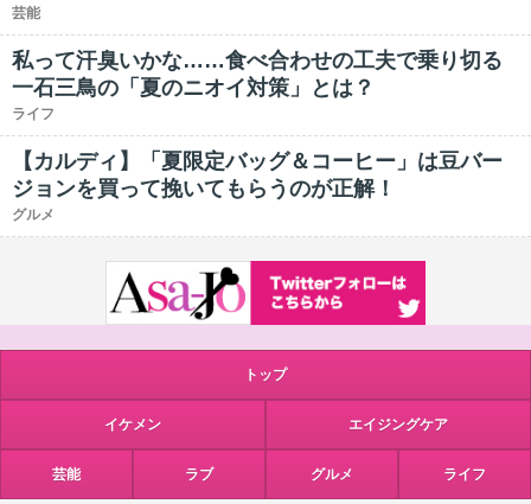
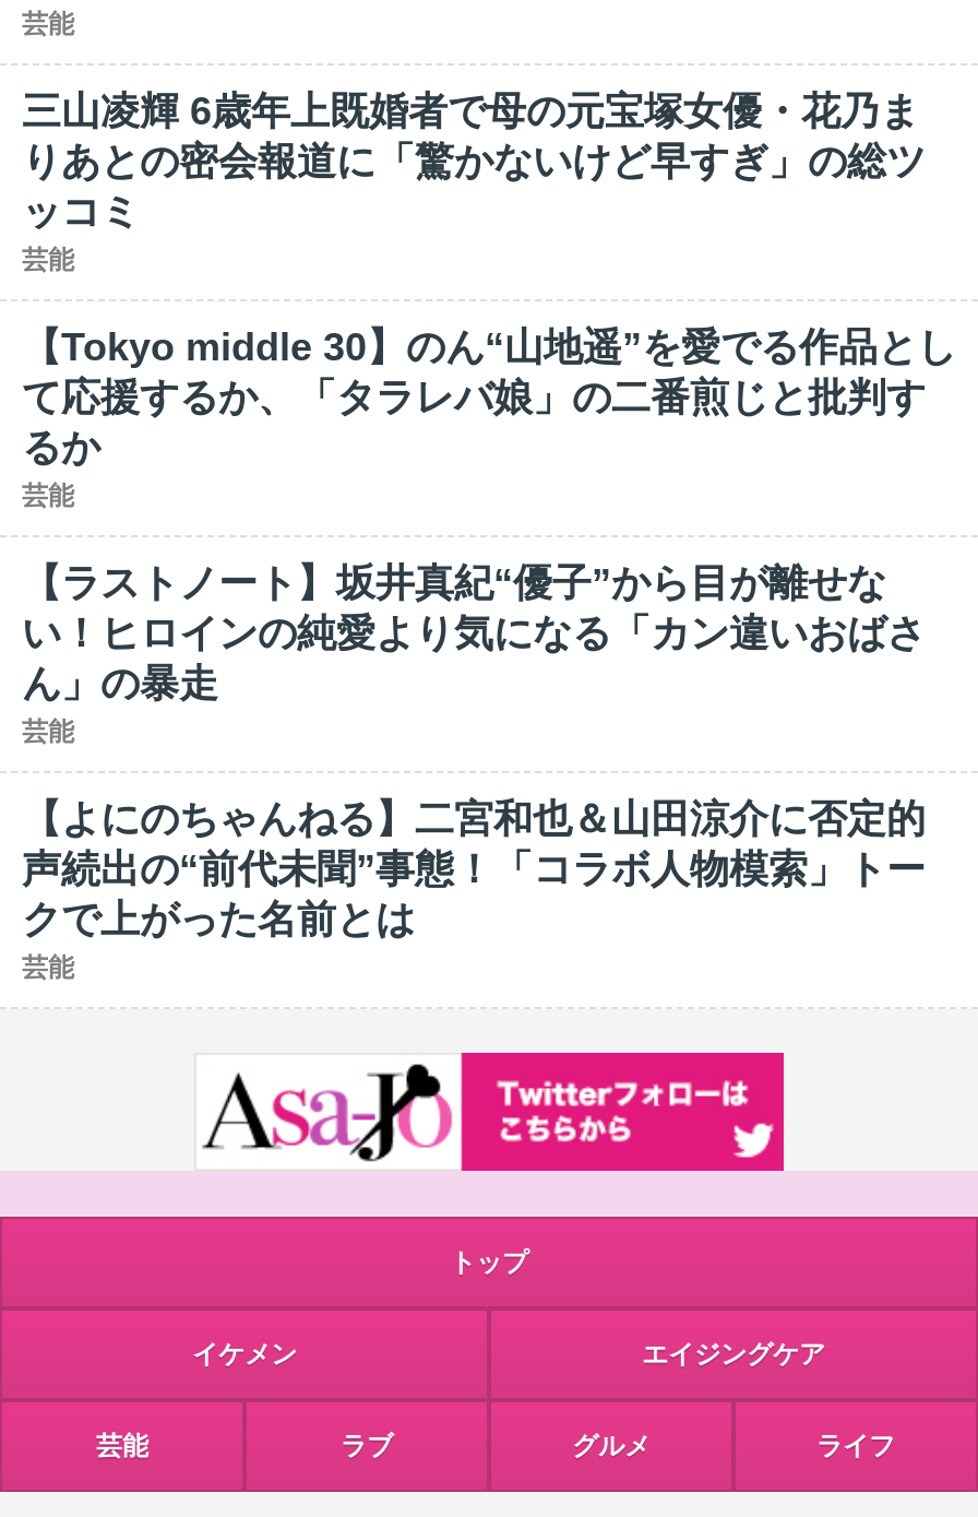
- 私って汗臭いかな……食べ合わせの工夫で乗り切る
- 一石三鳥の「夏のニオイ対策」とは？
- ライフ
- 【カルディ】「夏限定バッグ＆コーヒー」は豆バー
- ジョンを買って挽いてもらうのが正解！
- グルメ
+ 三山凌輝 6歳年上既婚者で母の元宝塚女優・花乃ま
+ りあとの密会報道に「驚かないけど早すぎ」の総ツ
+ ッコミ
+ 芸能
+ 【Tokyo middle 30】のん“山地遥”を愛でる作品とし
+ て応援するか、「タラレバ娘」の二番煎じと批判す
+ るか
+ 芸能
+ 【ラストノート】坂井真紀“優子”から目が離せな
+ い！ヒロインの純愛より気になる「カン違いおばさ
+ ん」の暴走
+ 芸能
+ 【よにのちゃんねる】二宮和也＆山田涼介に否定的
+ 声続出の“前代未聞”事態！「コラボ人物模索」トー
+ クで上がった名前とは
+ 芸能
